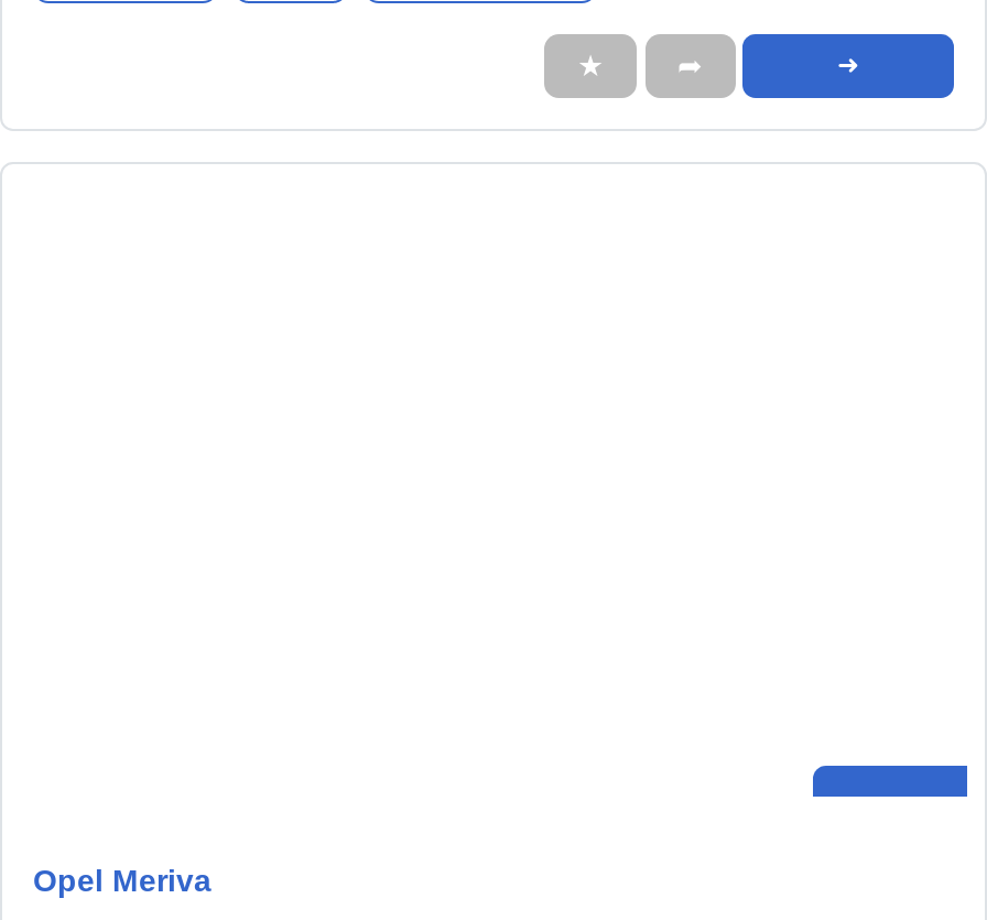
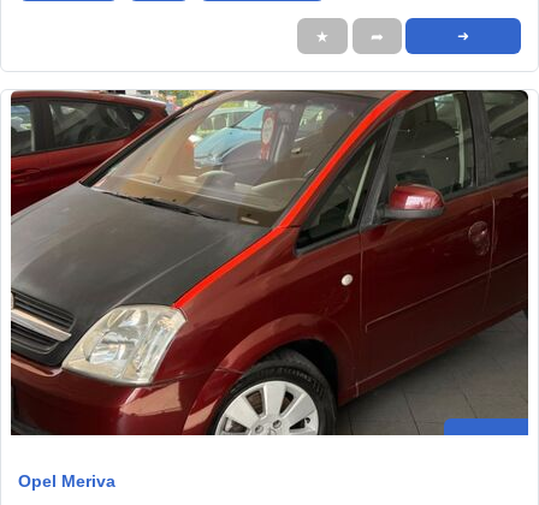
+ [image]
